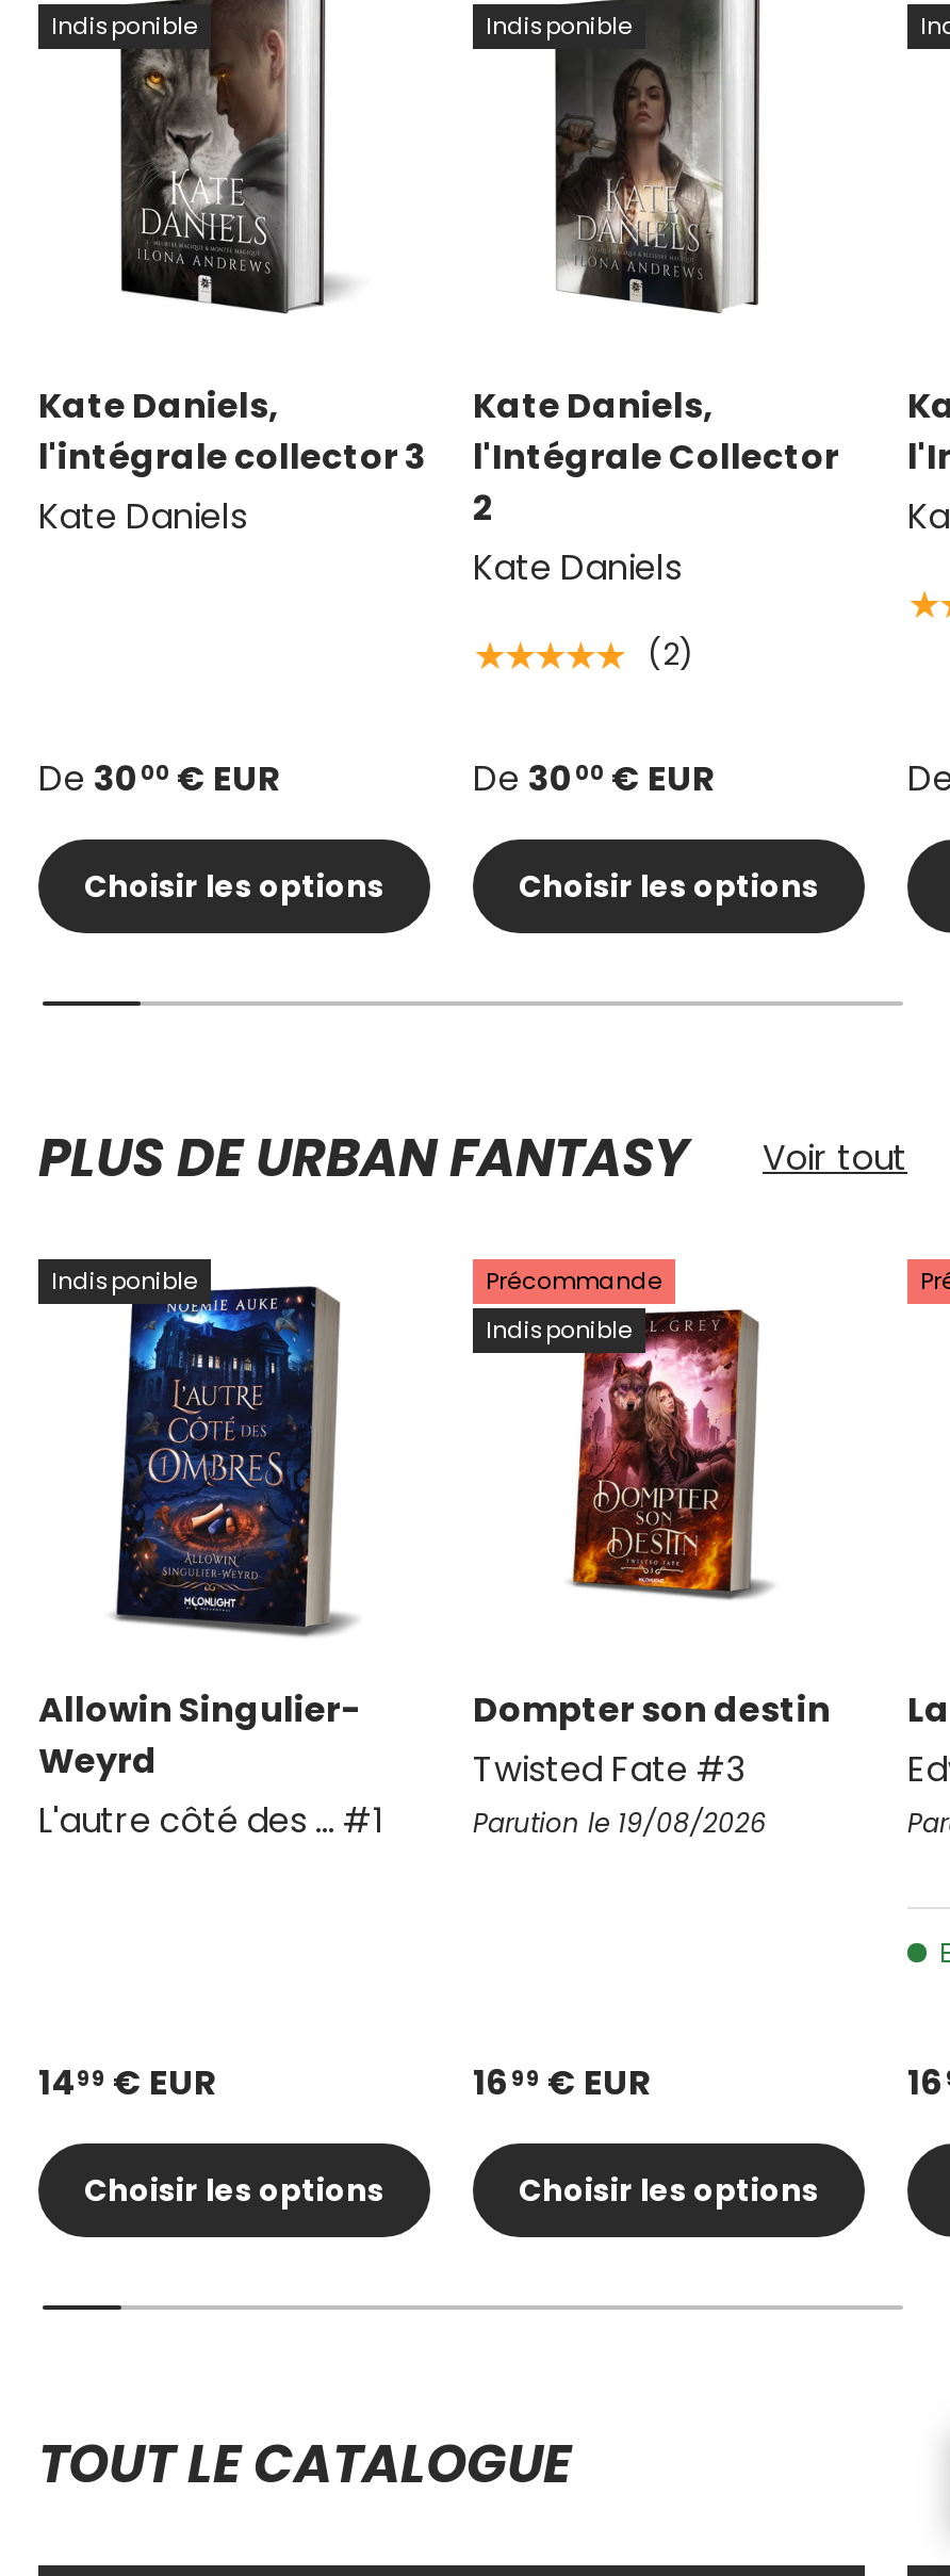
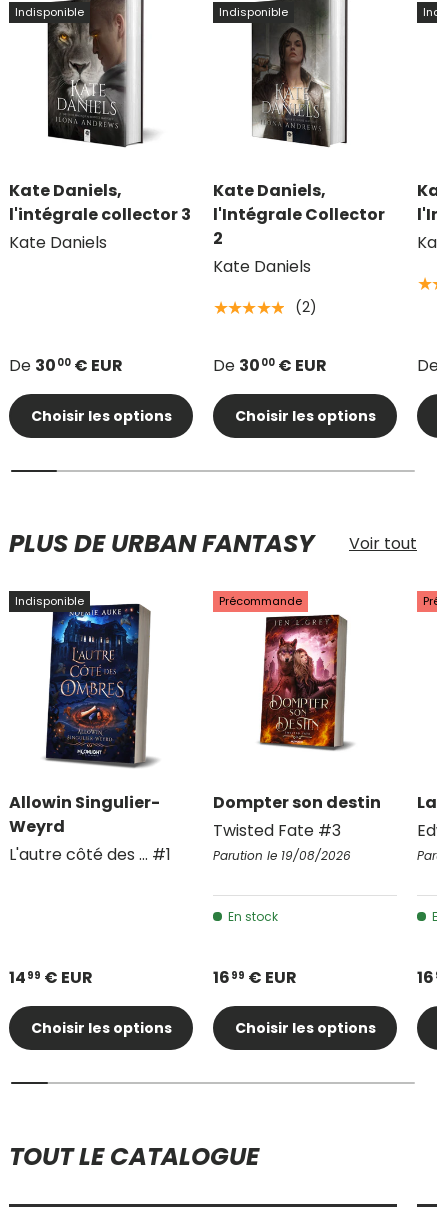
- Indisponible

+ En stock
